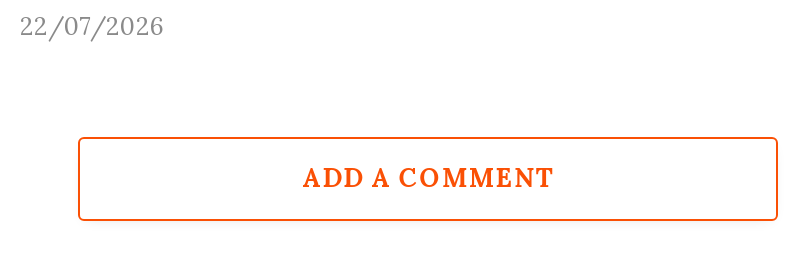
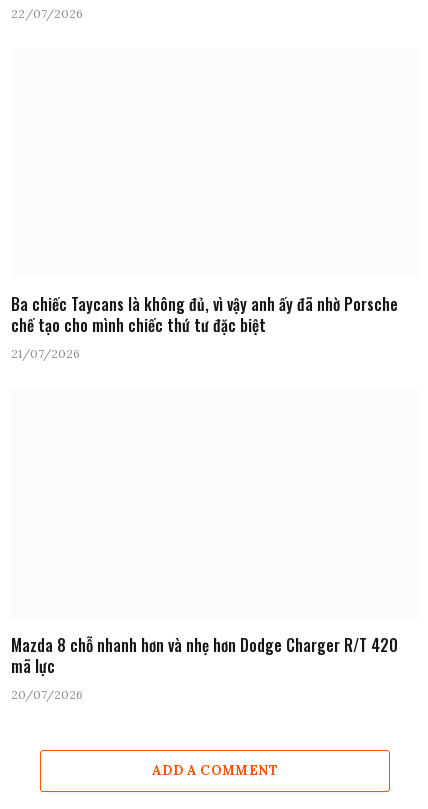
+ Ba chiếc Taycans là không đủ, vì vậy anh ấy đã nhờ Porsche
+ chế tạo cho mình chiếc thứ tư đặc biệt
+ 21/07/2026

+ Mazda 8 chỗ nhanh hơn và nhẹ hơn Dodge Charger R/T 420
+ mã lực
+ 20/07/2026
